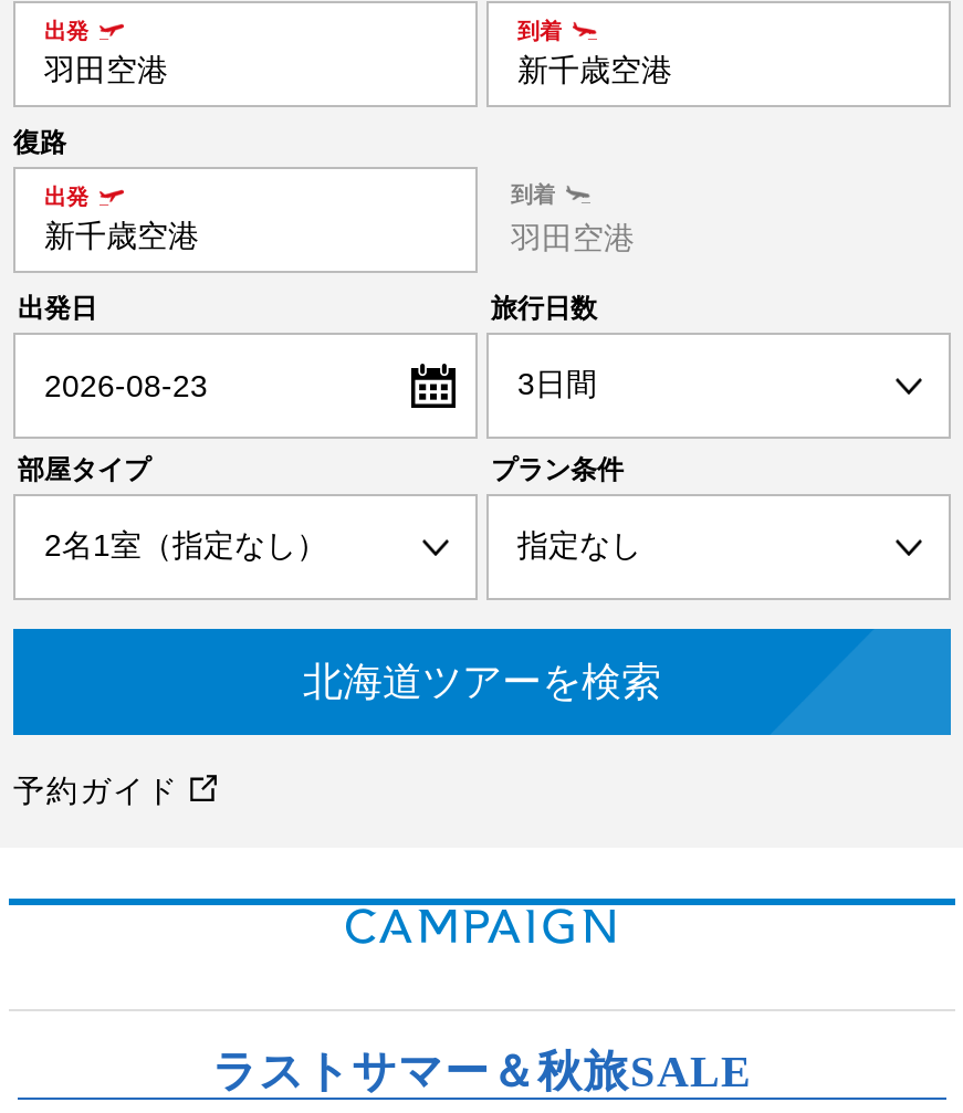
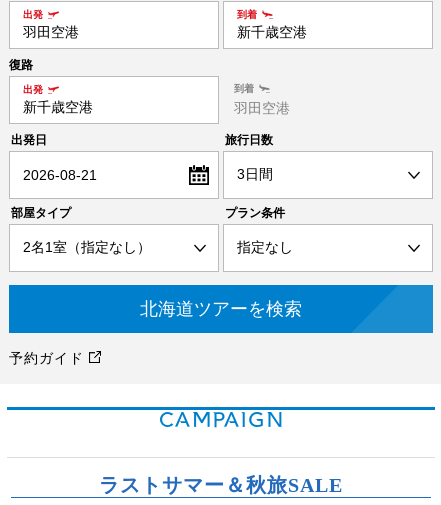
- 2026-08-23
+ 2026-08-21
